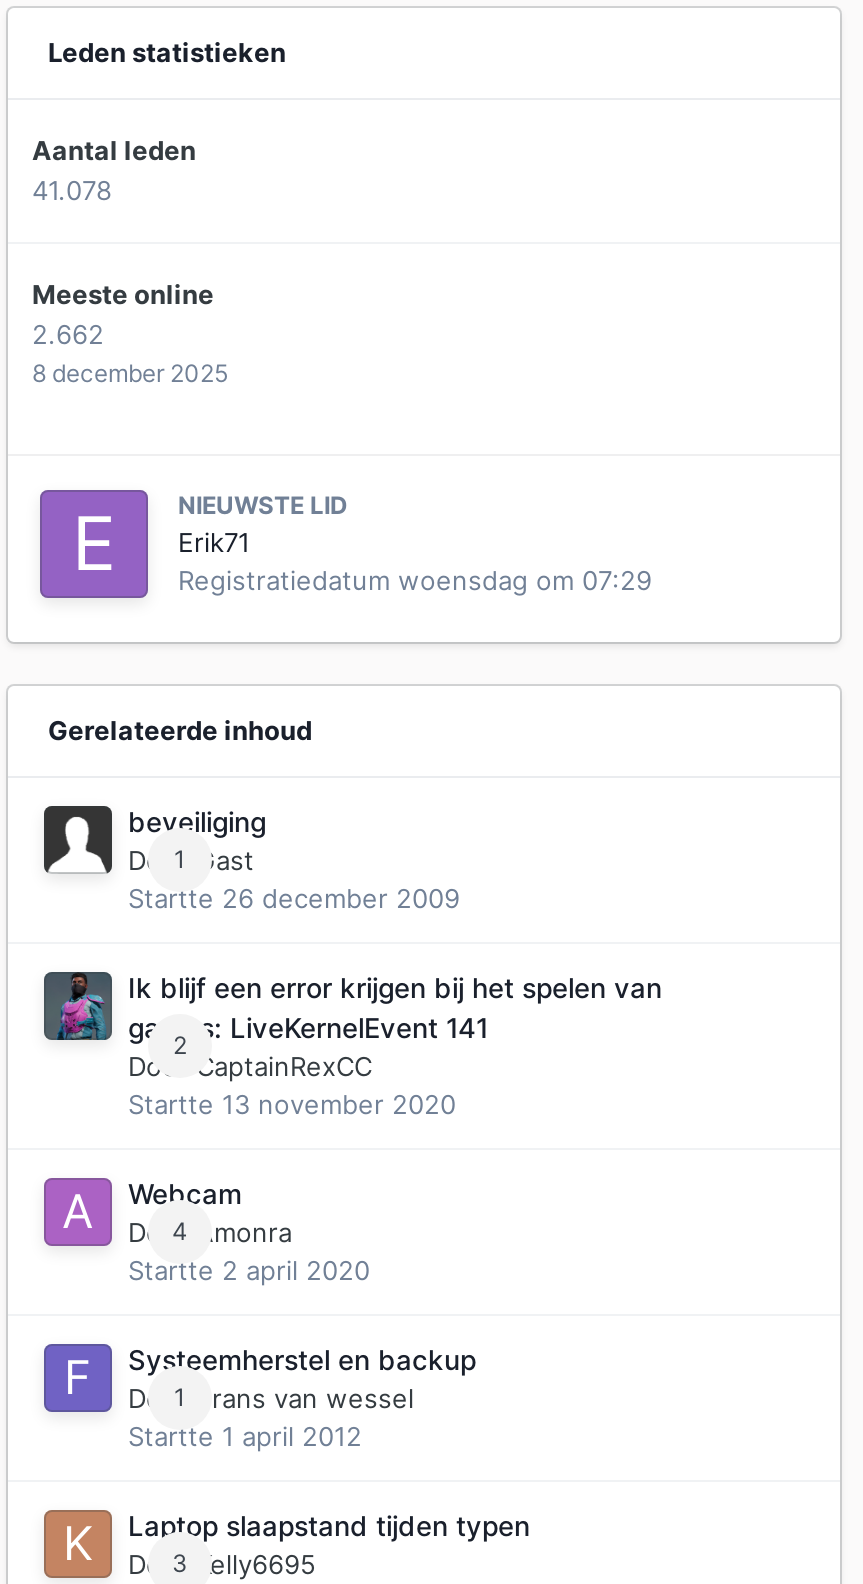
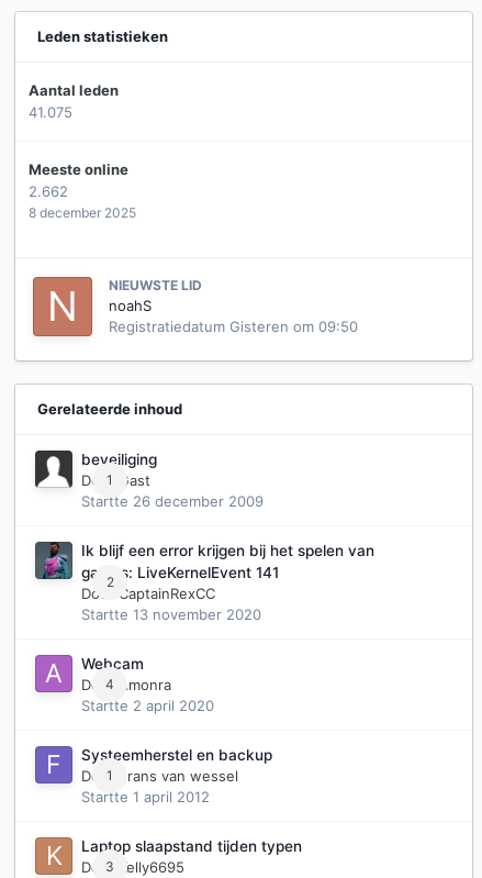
- 41.078
+ 41.075

- [image]
- Erik71
- Registratiedatum woensdag om 07:29
+ [image]
+ noahS
+ Registratiedatum Gisteren om 09:50
